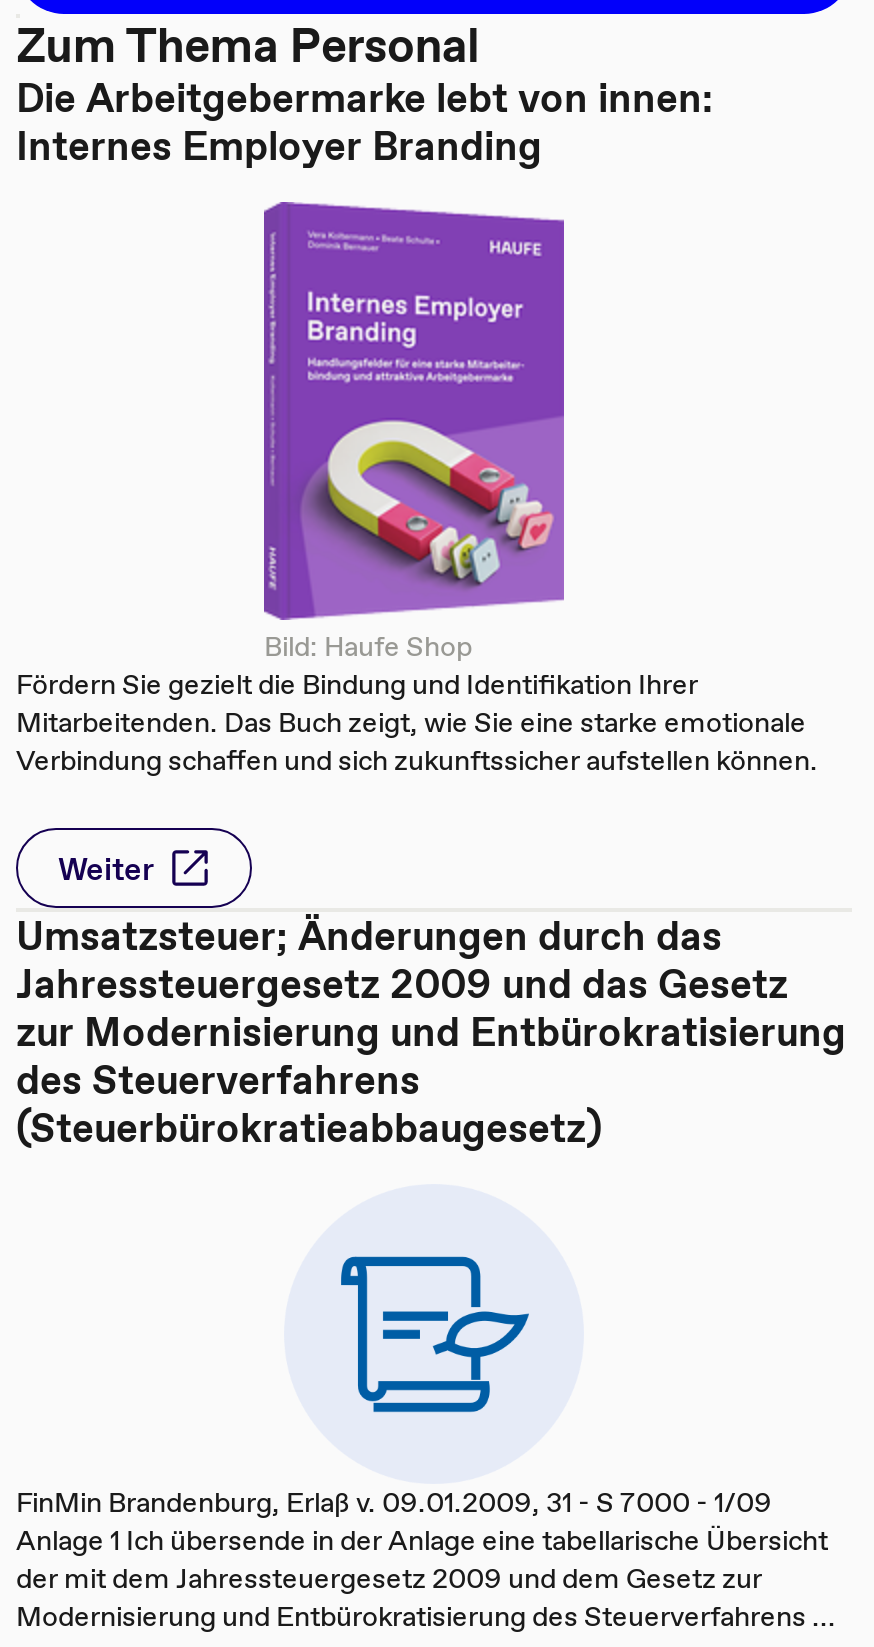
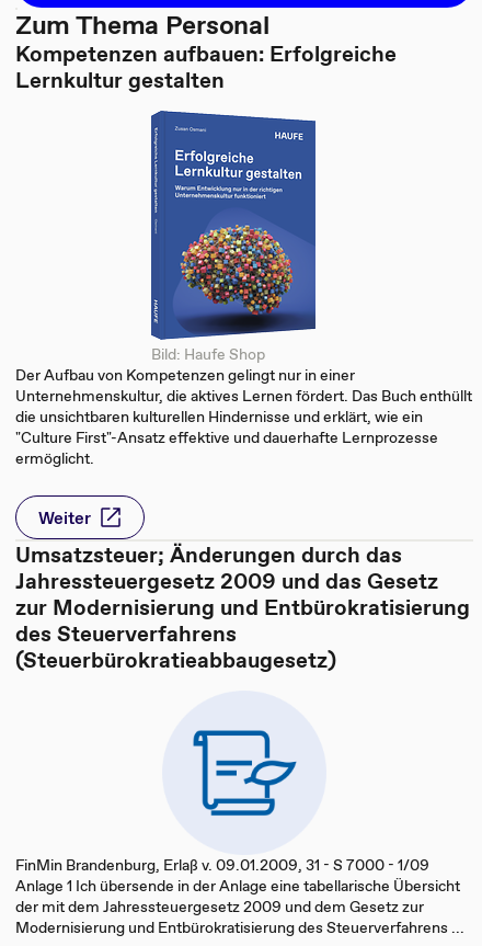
- Die Arbeitgebermarke lebt von innen:
- Internes Employer Branding
+ Kompetenzen aufbauen: Erfolgreiche
+ Lernkultur gestalten

- [image]
- Fördern Sie gezielt die Bindung und Identifikation Ihrer
- Mitarbeitenden. Das Buch zeigt, wie Sie eine starke emotionale
- Verbindung schaffen und sich zukunftssicher aufstellen können.
+ [image]
+ Der Aufbau von Kompetenzen gelingt nur in einer
+ Unternehmenskultur, die aktives Lernen fördert. Das Buch enthüllt
+ die unsichtbaren kulturellen Hindernisse und erklärt, wie ein
+ "Culture First"-Ansatz effektive und dauerhafte Lernprozesse
+ ermöglicht.
